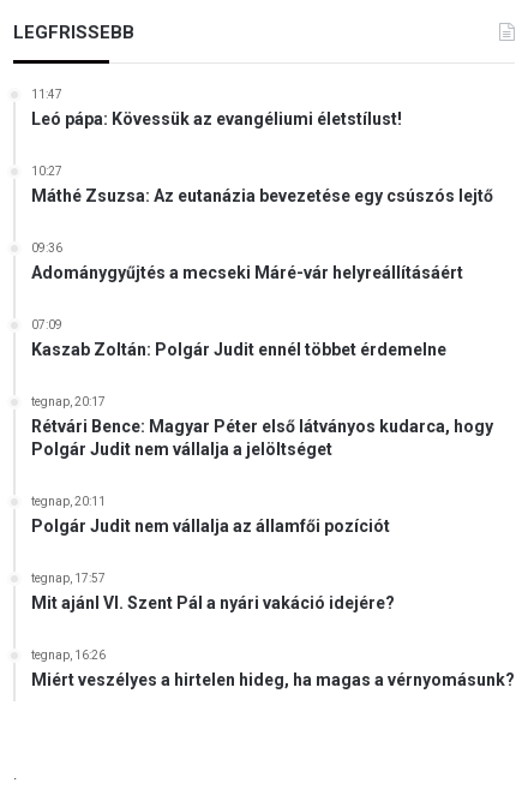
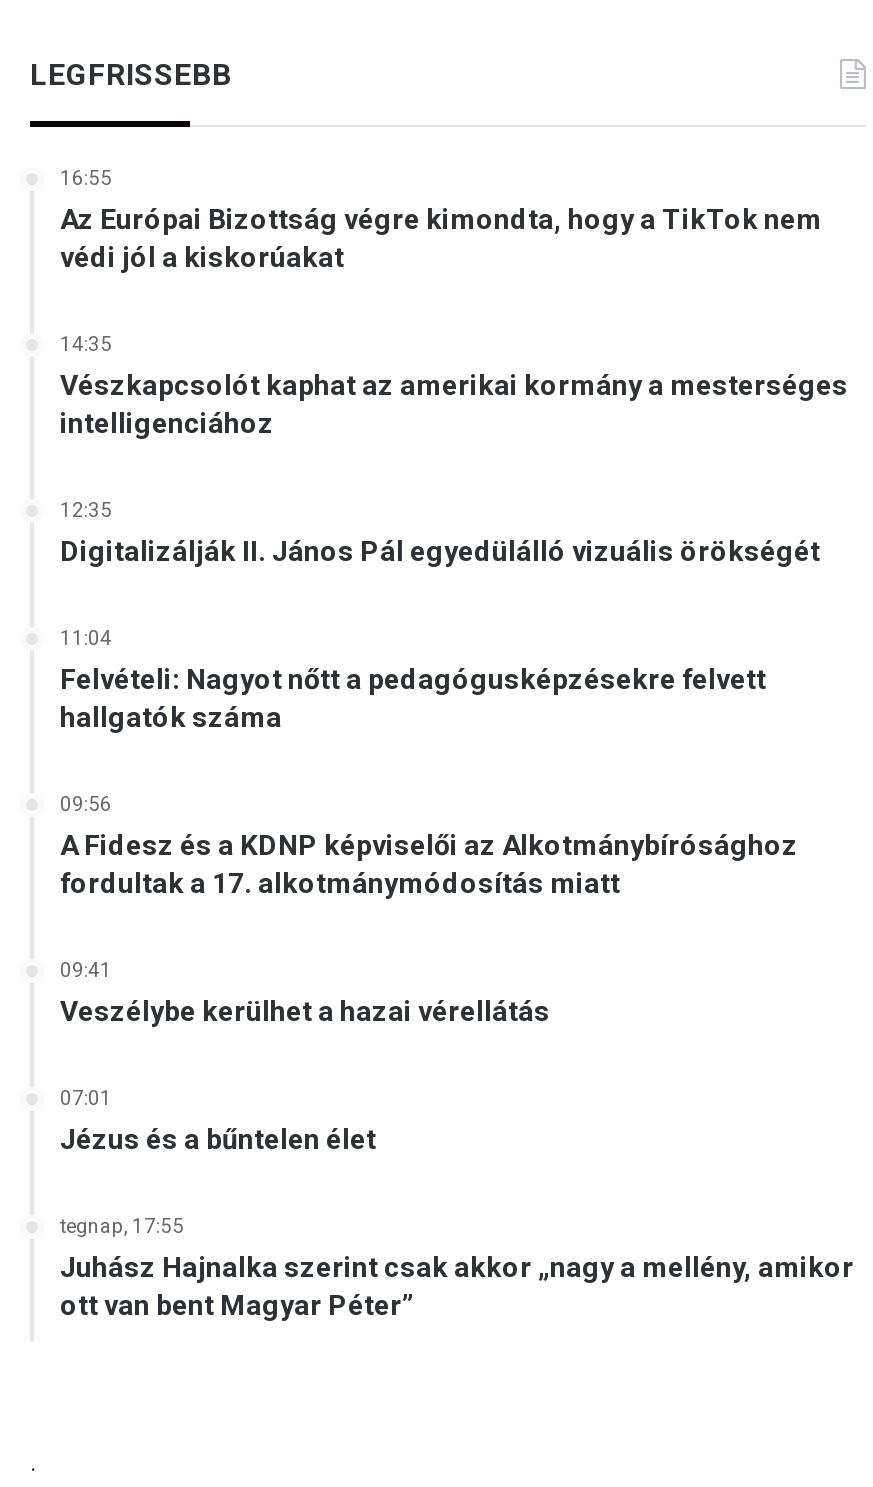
- 11:47
- Leó pápa: Kövessük az evangéliumi életstílust!
+ 16:55
+ Az Európai Bizottság végre kimondta, hogy a TikTok nem
+ védi jól a kiskorúakat

- 10:27
- Máthé Zsuzsa: Az eutanázia bevezetése egy csúszós lejtő
+ 14:35
+ Vészkapcsolót kaphat az amerikai kormány a mesterséges
+ intelligenciához

- 09:36
- Adománygyűjtés a mecseki Máré-vár helyreállításáért
+ 12:35
+ Digitalizálják II. János Pál egyedülálló vizuális örökségét

- 07:09
- Kaszab Zoltán: Polgár Judit ennél többet érdemelne
+ 11:04
+ Felvételi: Nagyot nőtt a pedagógusképzésekre felvett
+ hallgatók száma

- tegnap, 20:17
- Rétvári Bence: Magyar Péter első látványos kudarca, hogy
- Polgár Judit nem vállalja a jelöltséget
+ 09:56
+ A Fidesz és a KDNP képviselői az Alkotmánybírósághoz
+ fordultak a 17. alkotmánymódosítás miatt

- tegnap, 20:11
- Polgár Judit nem vállalja az államfői pozíciót
+ 09:41
+ Veszélybe kerülhet a hazai vérellátás

- tegnap, 17:57
- Mit ajánl VI. Szent Pál a nyári vakáció idejére?
+ 07:01
+ Jézus és a bűntelen élet

- tegnap, 16:26
- Miért veszélyes a hirtelen hideg, ha magas a vérnyomásunk?
+ tegnap, 17:55
+ Juhász Hajnalka szerint csak akkor „nagy a mellény, amikor
+ ott van bent Magyar Péter”
